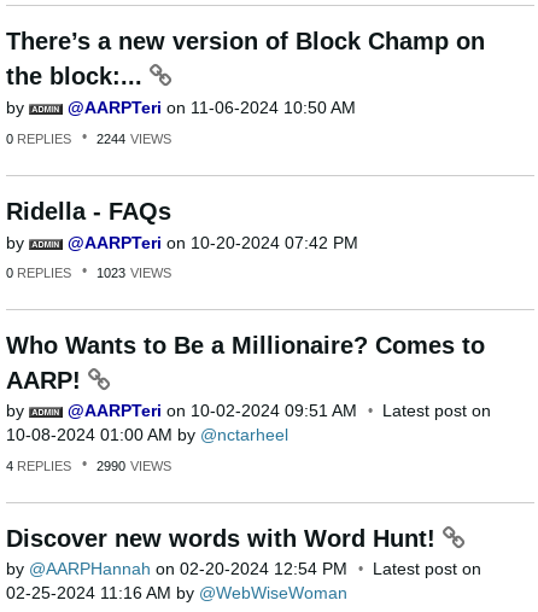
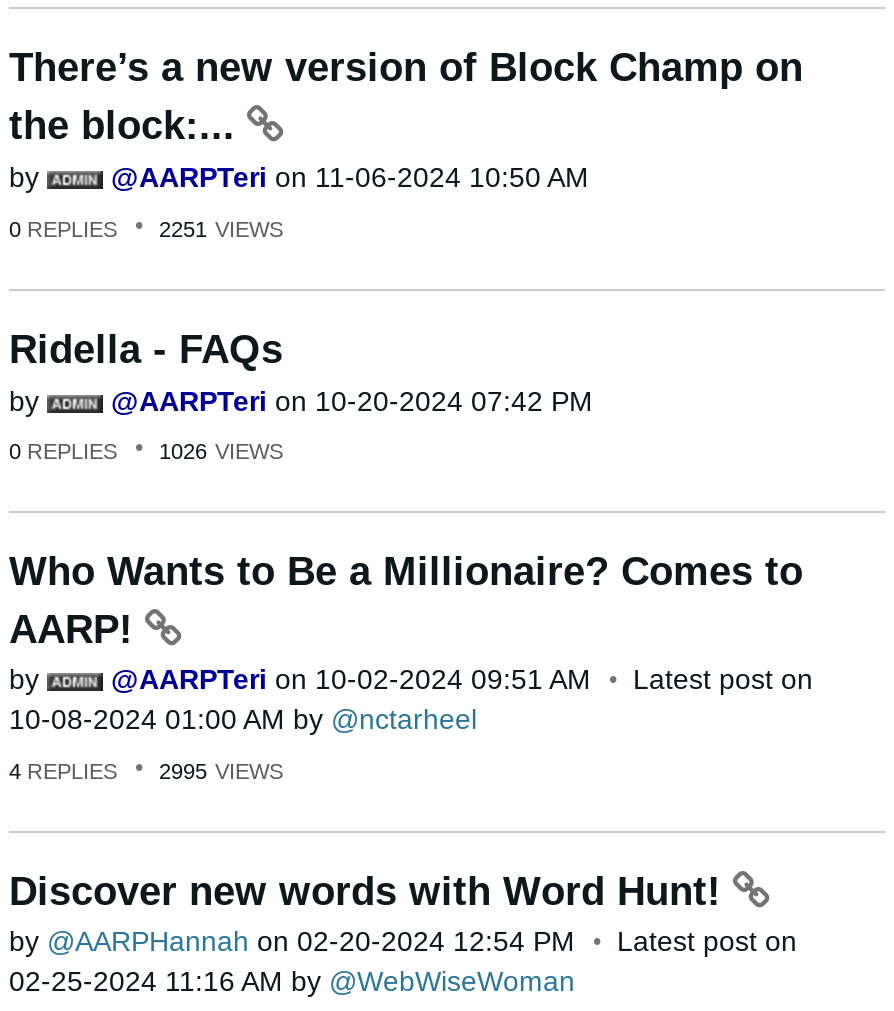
- 0 REPLIES 2244 VIEWS
+ 0 REPLIES 2251 VIEWS

- 0 REPLIES 1023 VIEWS
+ 0 REPLIES 1026 VIEWS

- 4 REPLIES 2990 VIEWS
+ 4 REPLIES 2995 VIEWS
